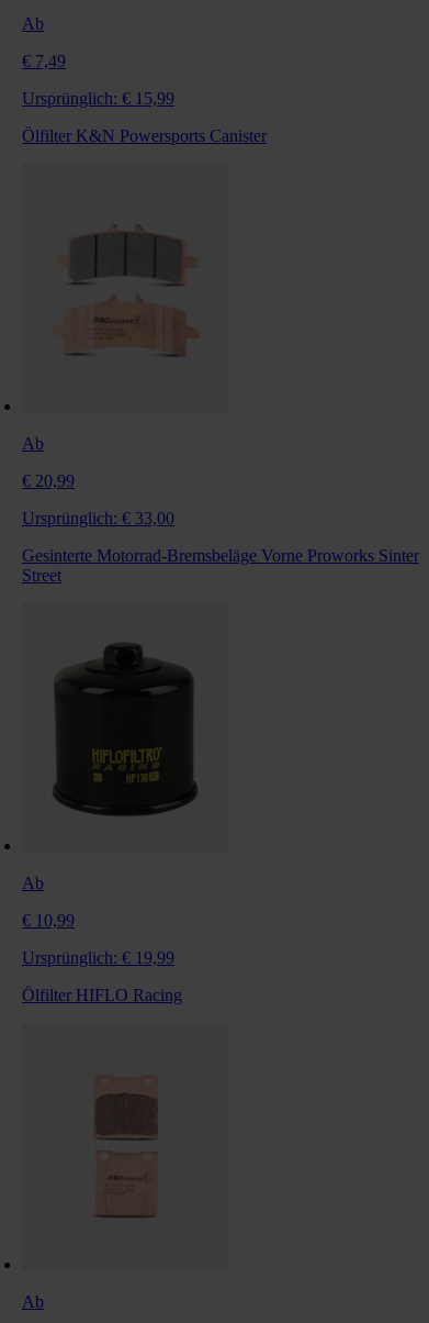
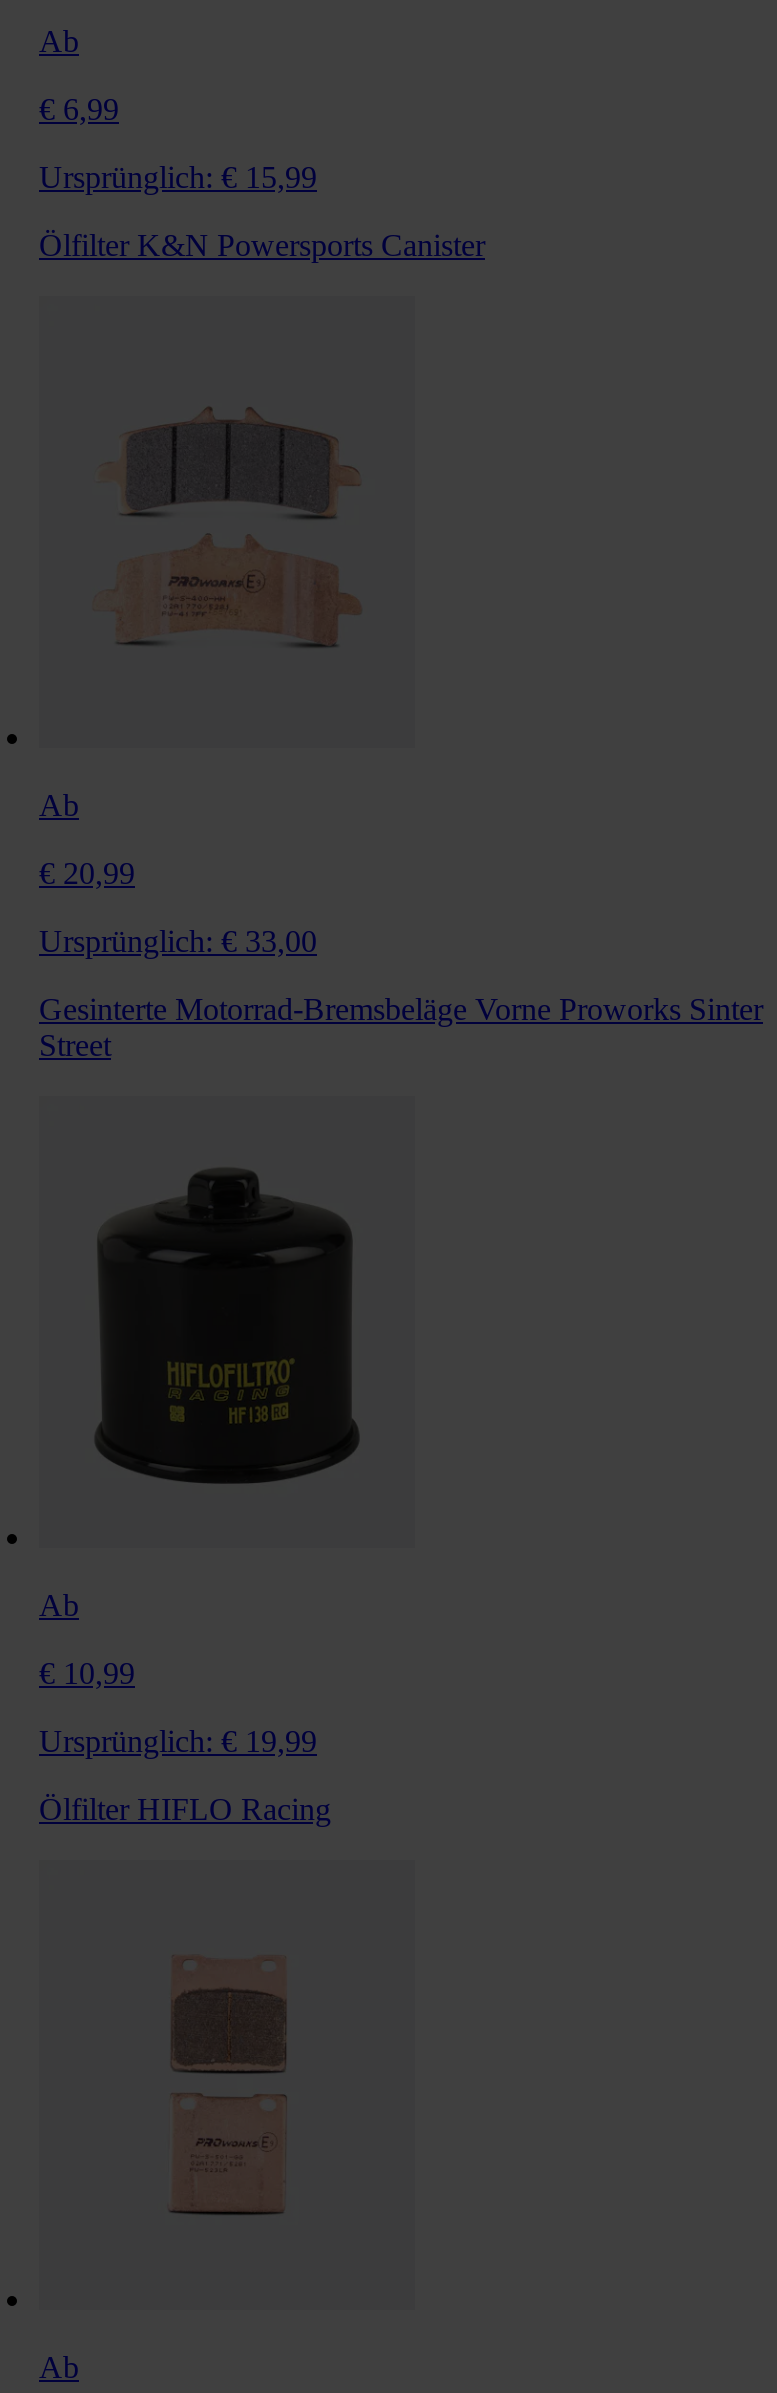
- € 7,49
+ € 6,99
